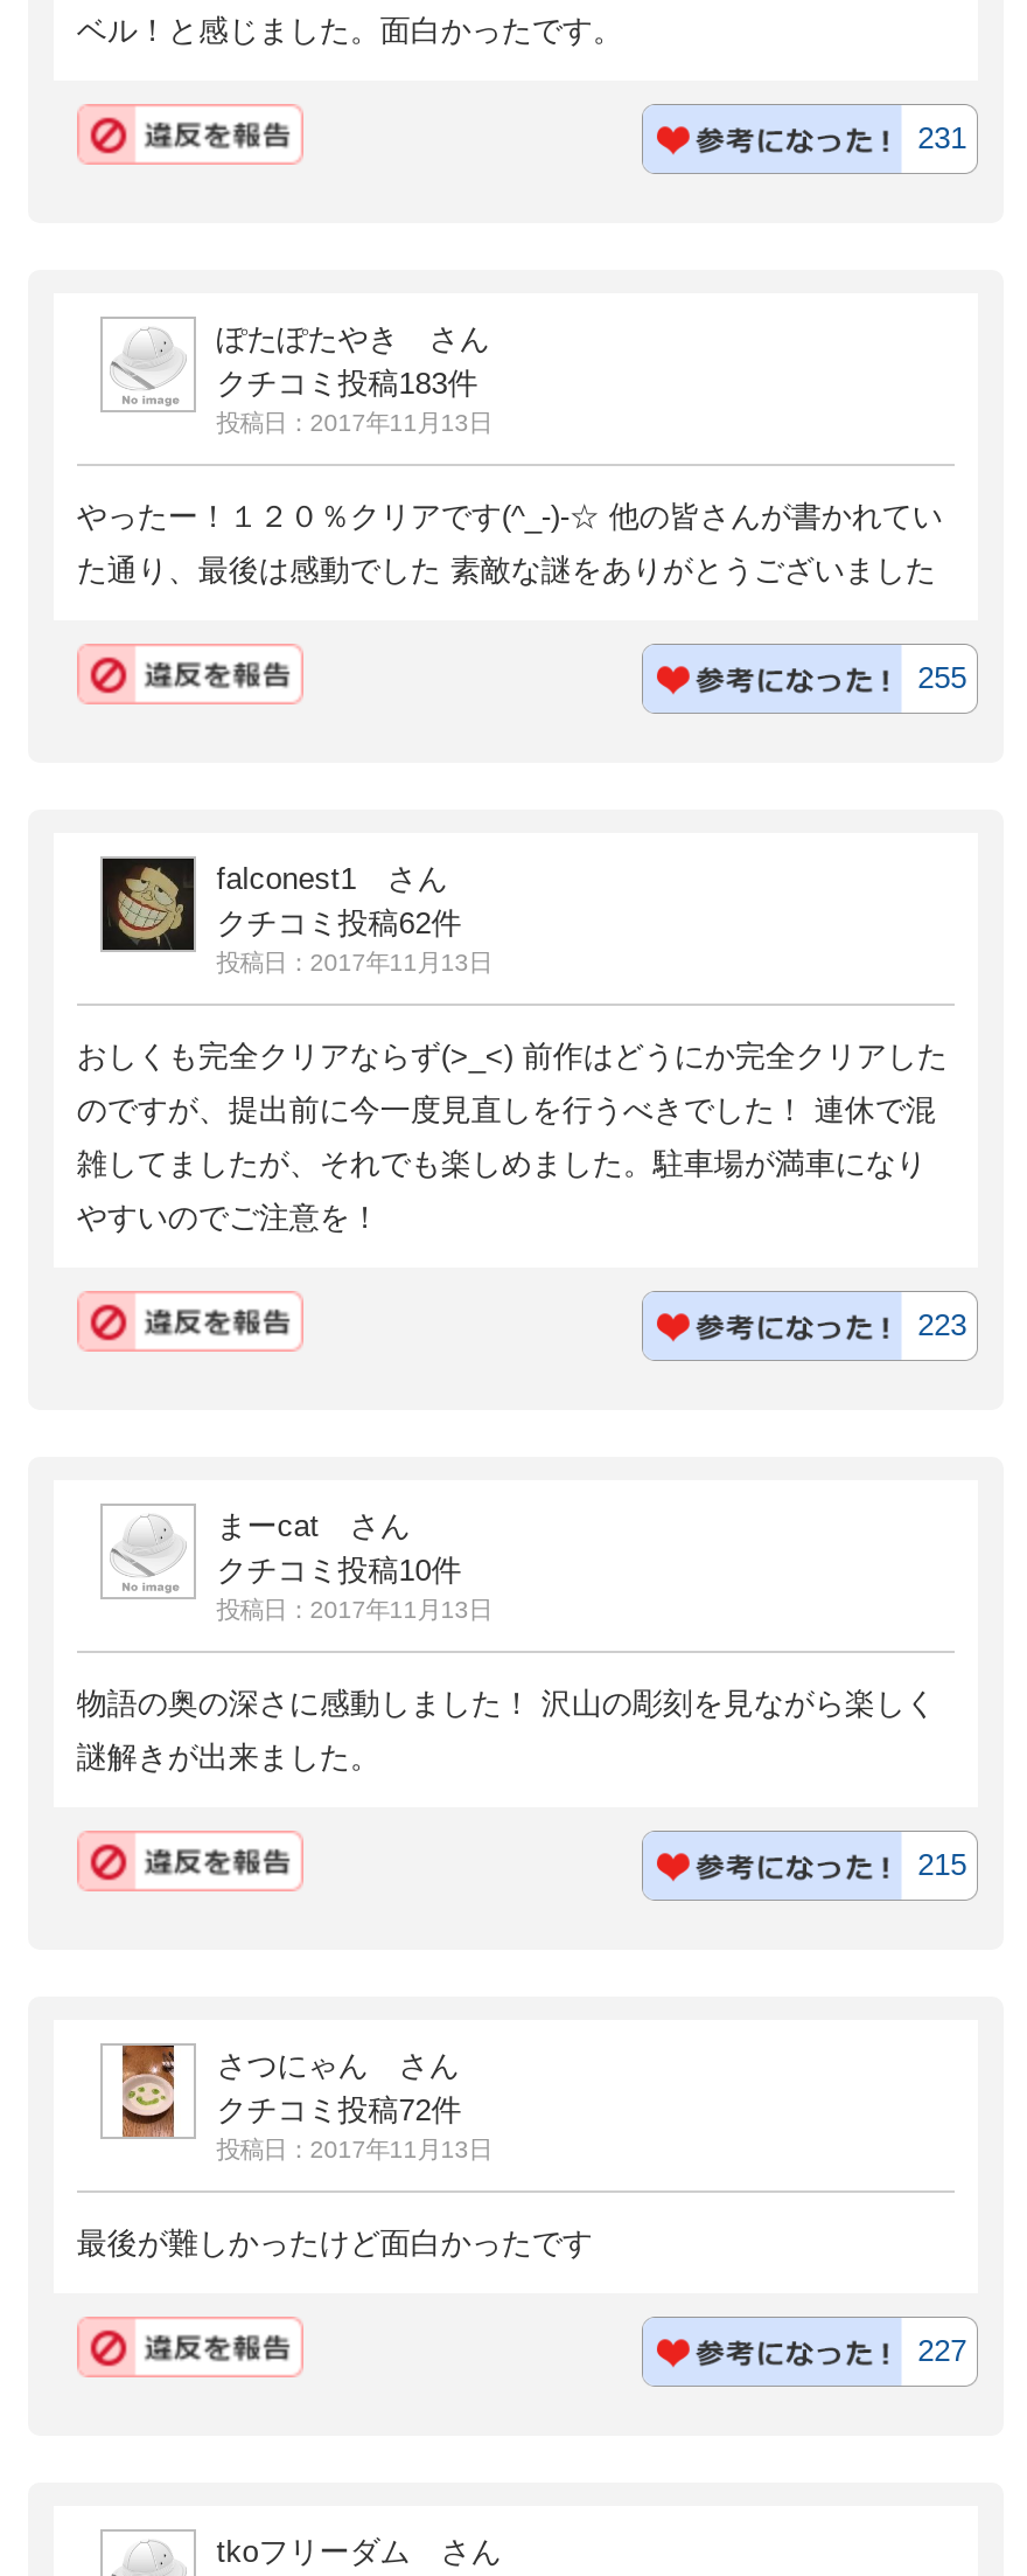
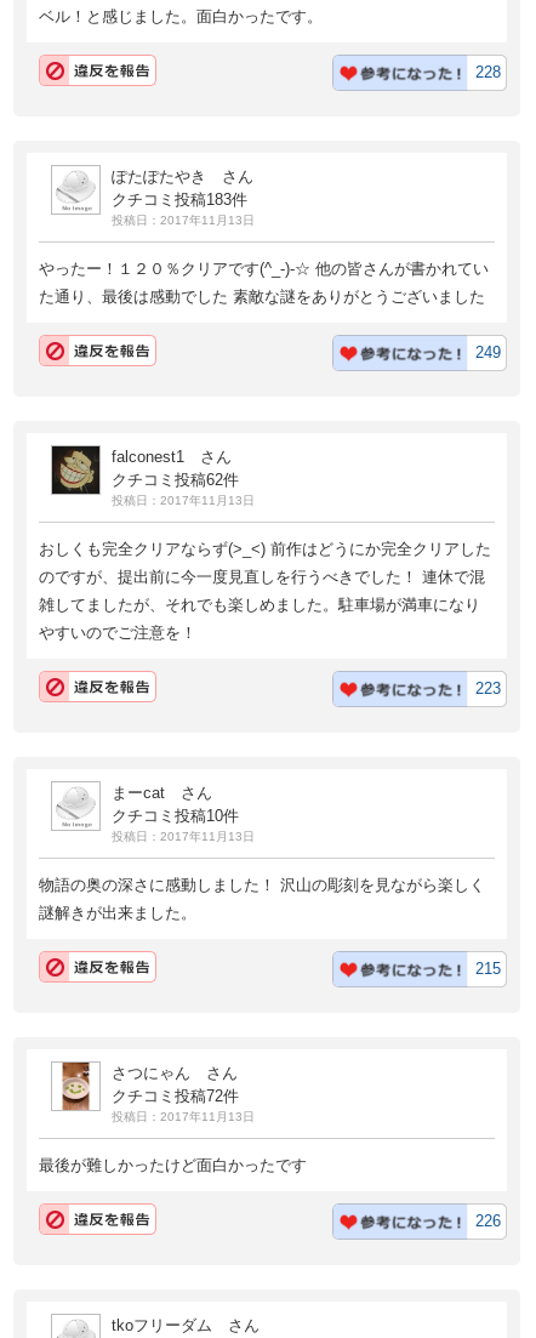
- 231
+ 228

- 255
+ 249

- 227
+ 226
